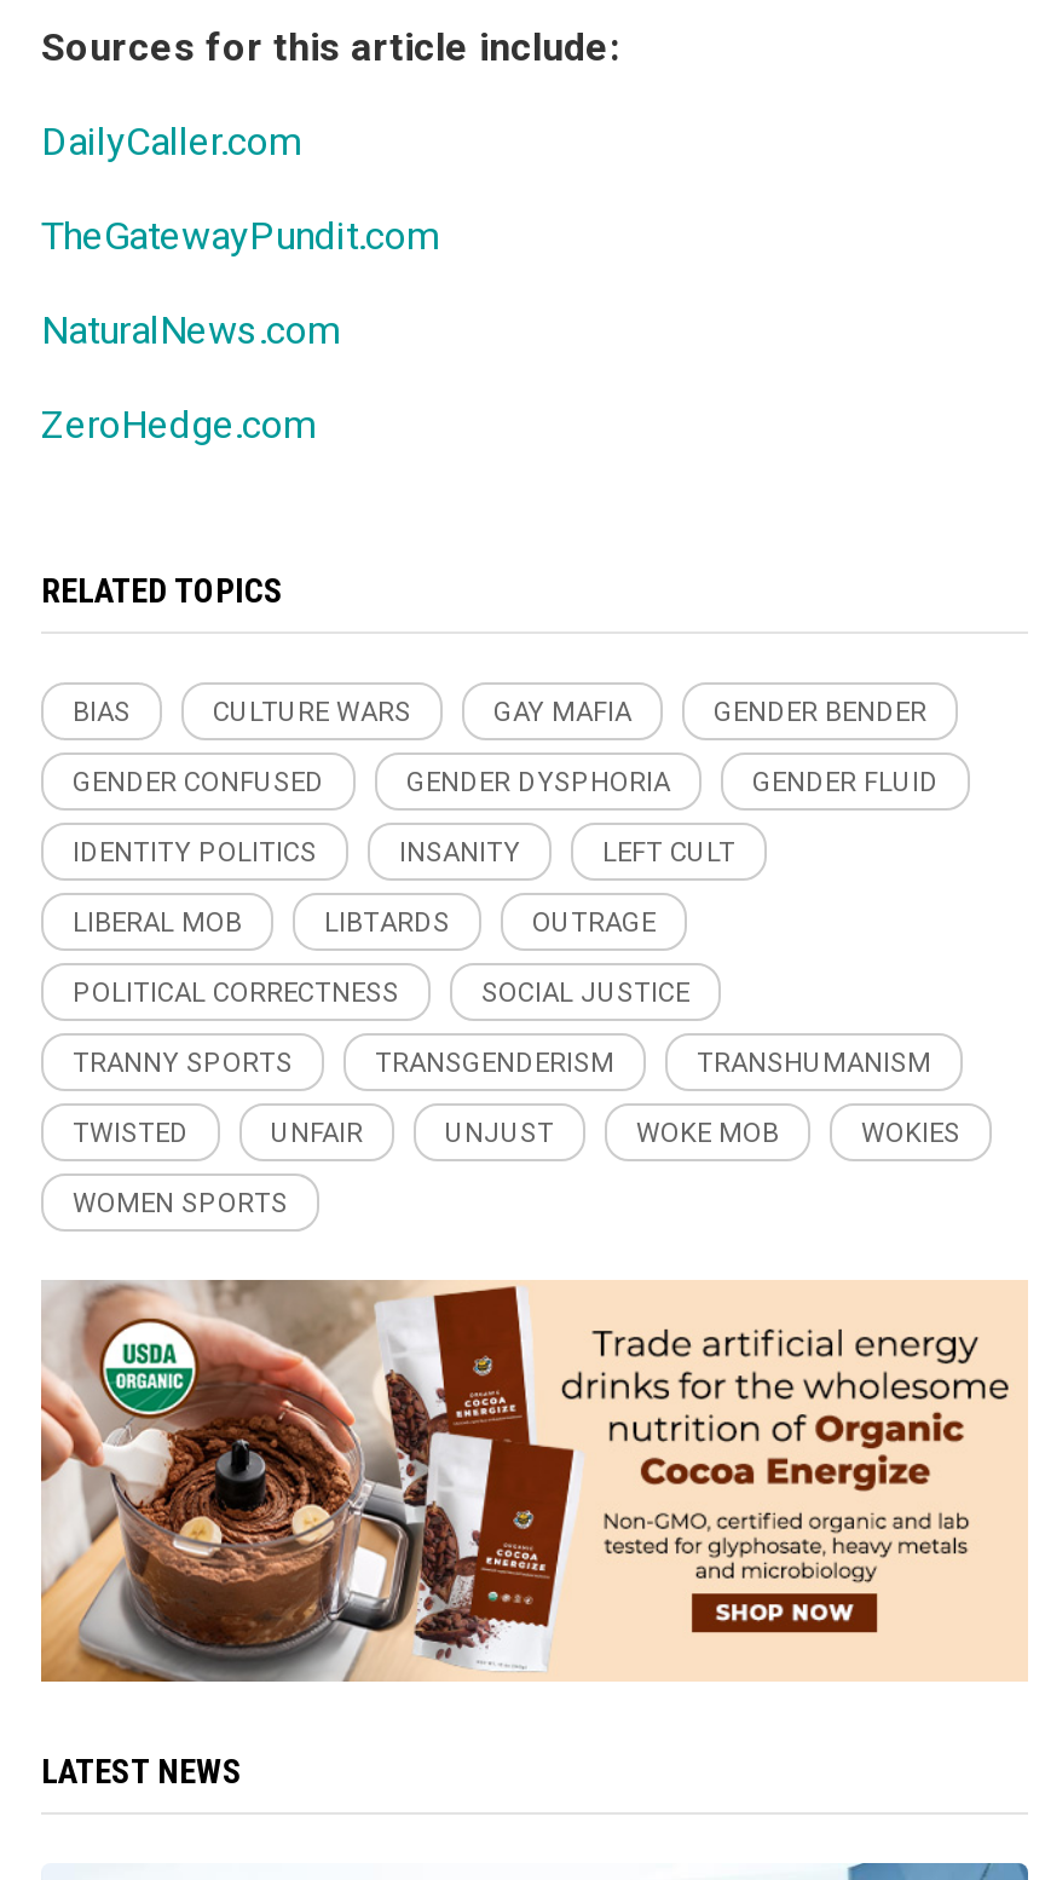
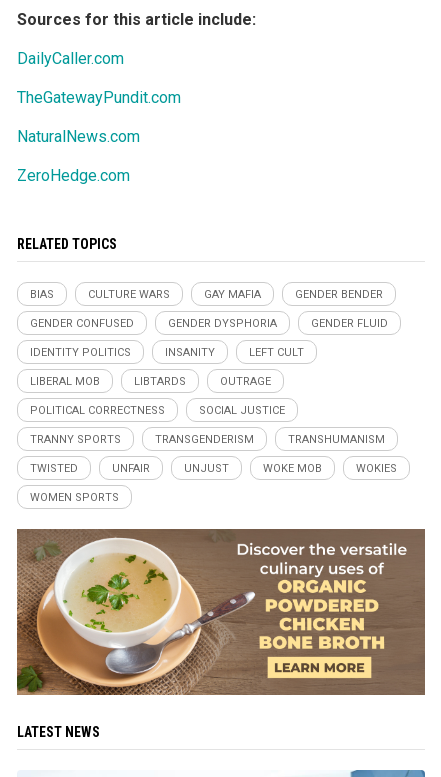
- [image]
+ [image]
